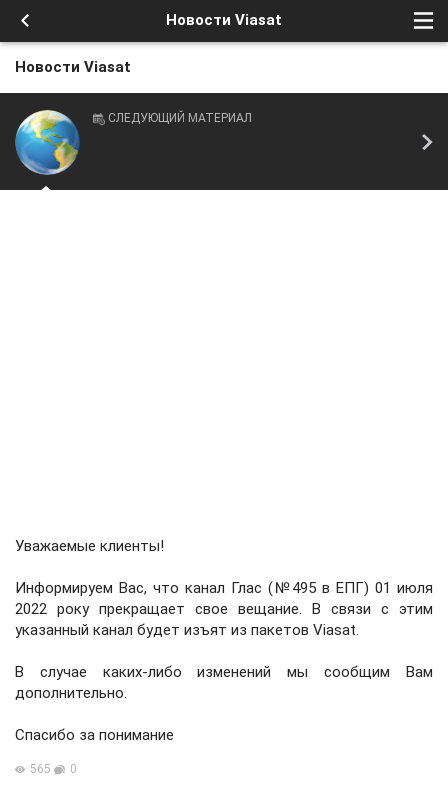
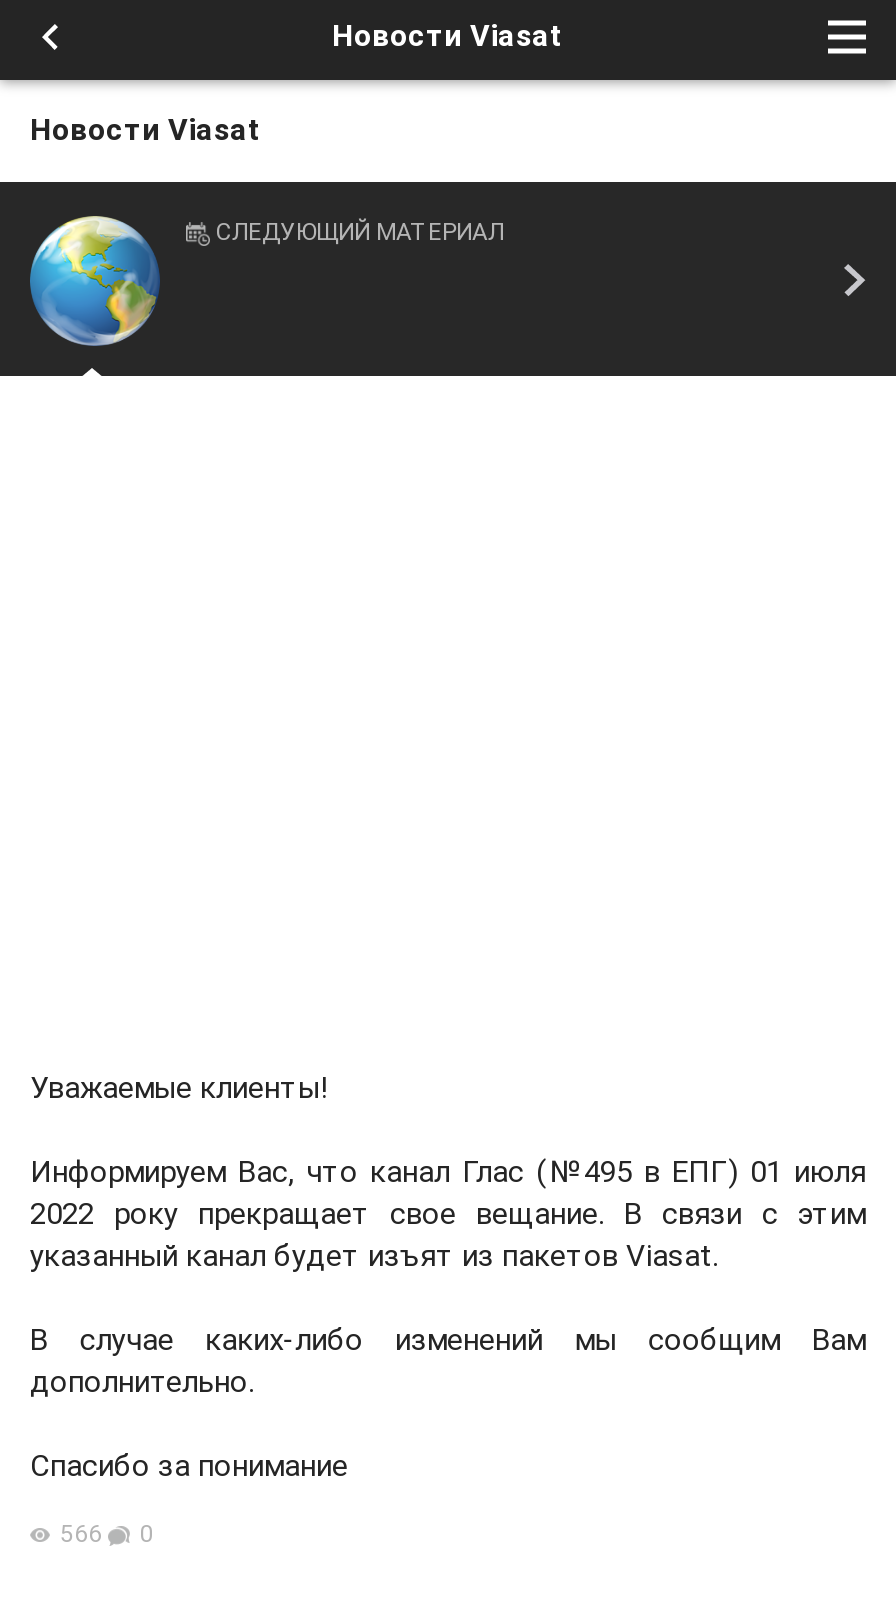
- 565 0
+ 566 0
